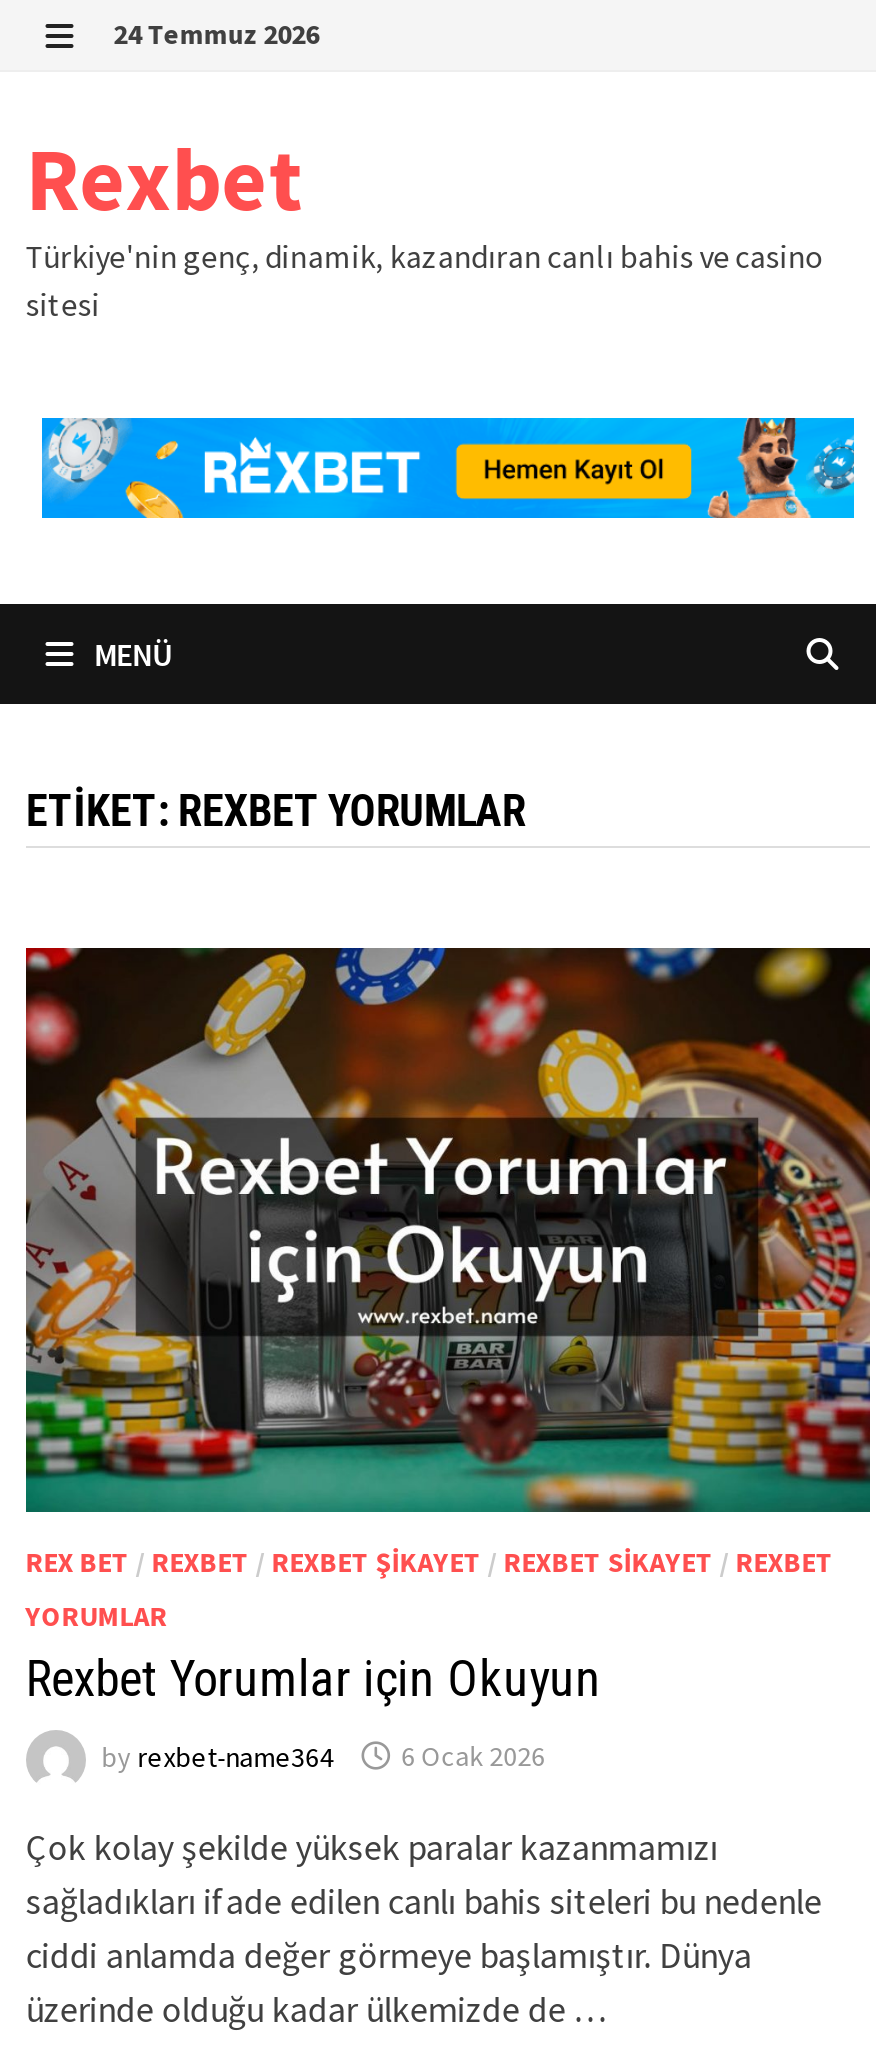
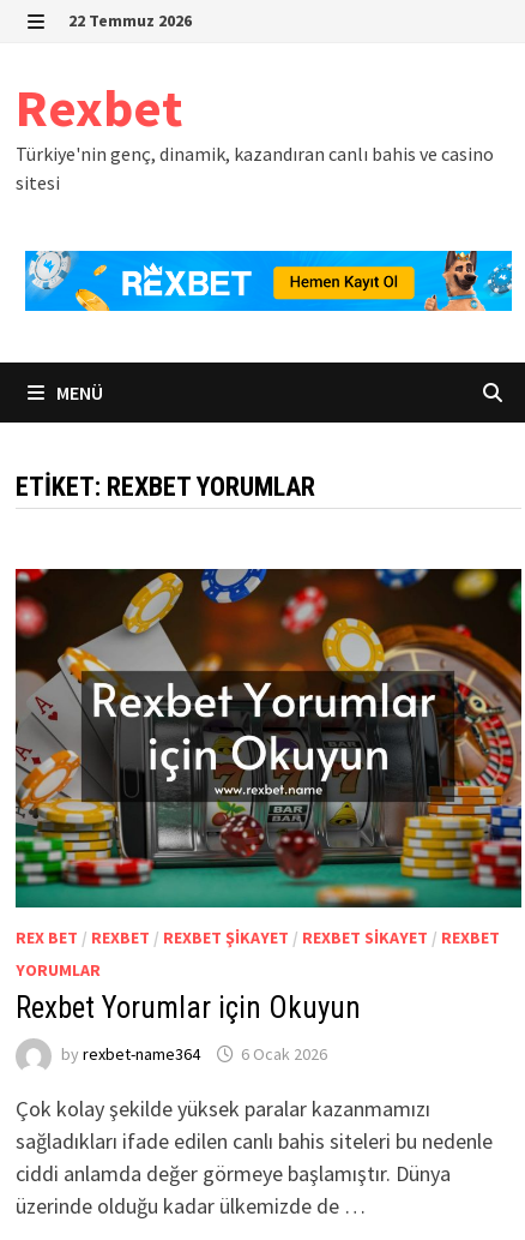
- 24 Temmuz 2026
+ 22 Temmuz 2026
